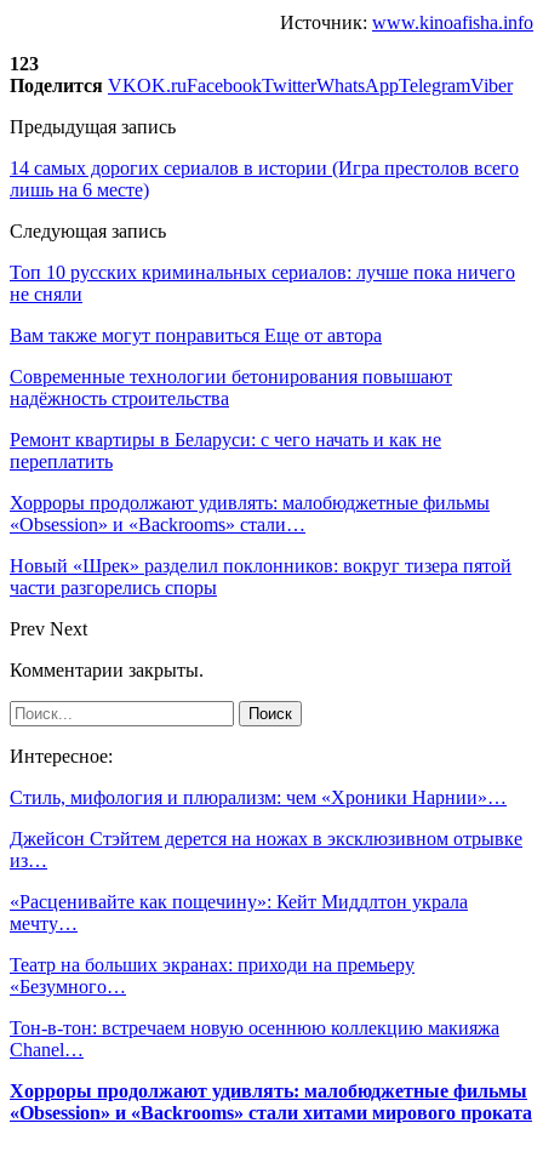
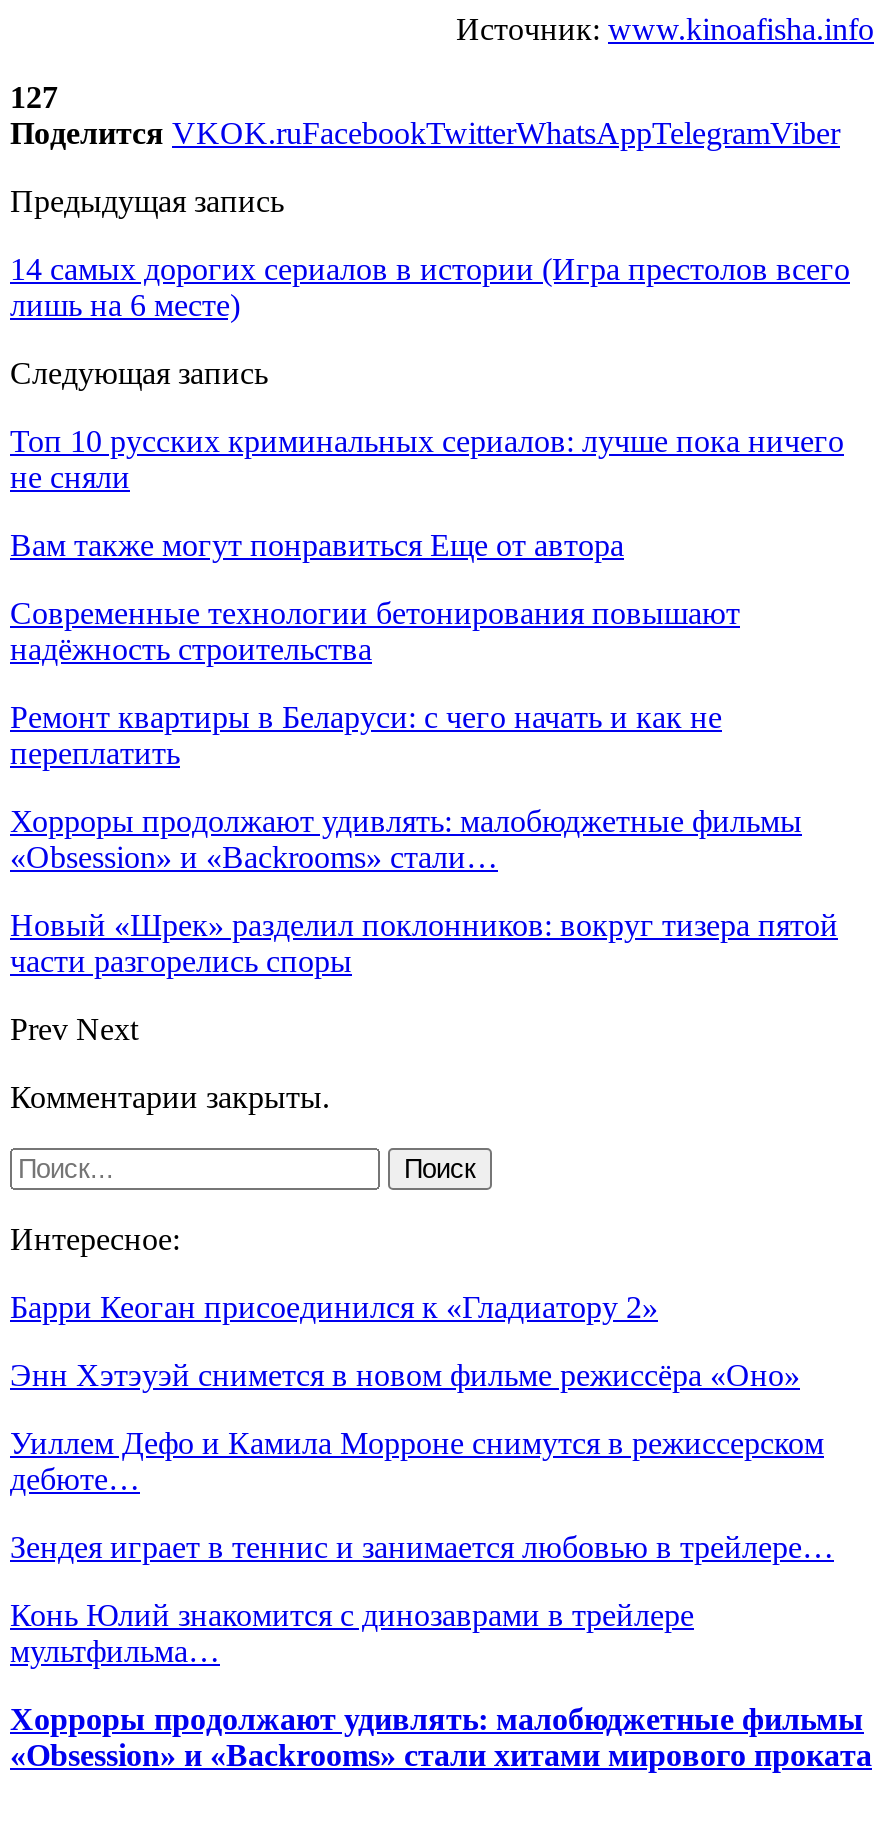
- 123
+ 127

- Стиль, мифология и плюрализм: чем «Хроники Нарнии»…
+ Барри Кеоган присоединился к «Гладиатору 2»

- Джейсон Стэйтем дерется на ножах в эксклюзивном отрывке
- из…
+ Энн Хэтэуэй снимется в новом фильме режиссёра «Оно»

- «Расценивайте как пощечину»: Кейт Миддлтон украла
- мечту…
+ Уиллем Дефо и Камила Морроне снимутся в режиссерском
+ дебюте…

- Театр на больших экранах: приходи на премьеру
- «Безумного…
+ Зендея играет в теннис и занимается любовью в трейлере…

- Тон-в-тон: встречаем новую осеннюю коллекцию макияжа
- Chanel…
+ Конь Юлий знакомится с динозаврами в трейлере
+ мультфильма…
